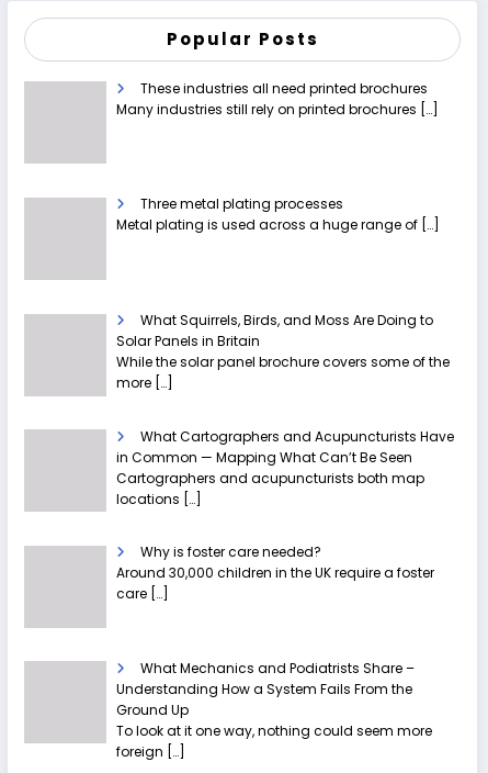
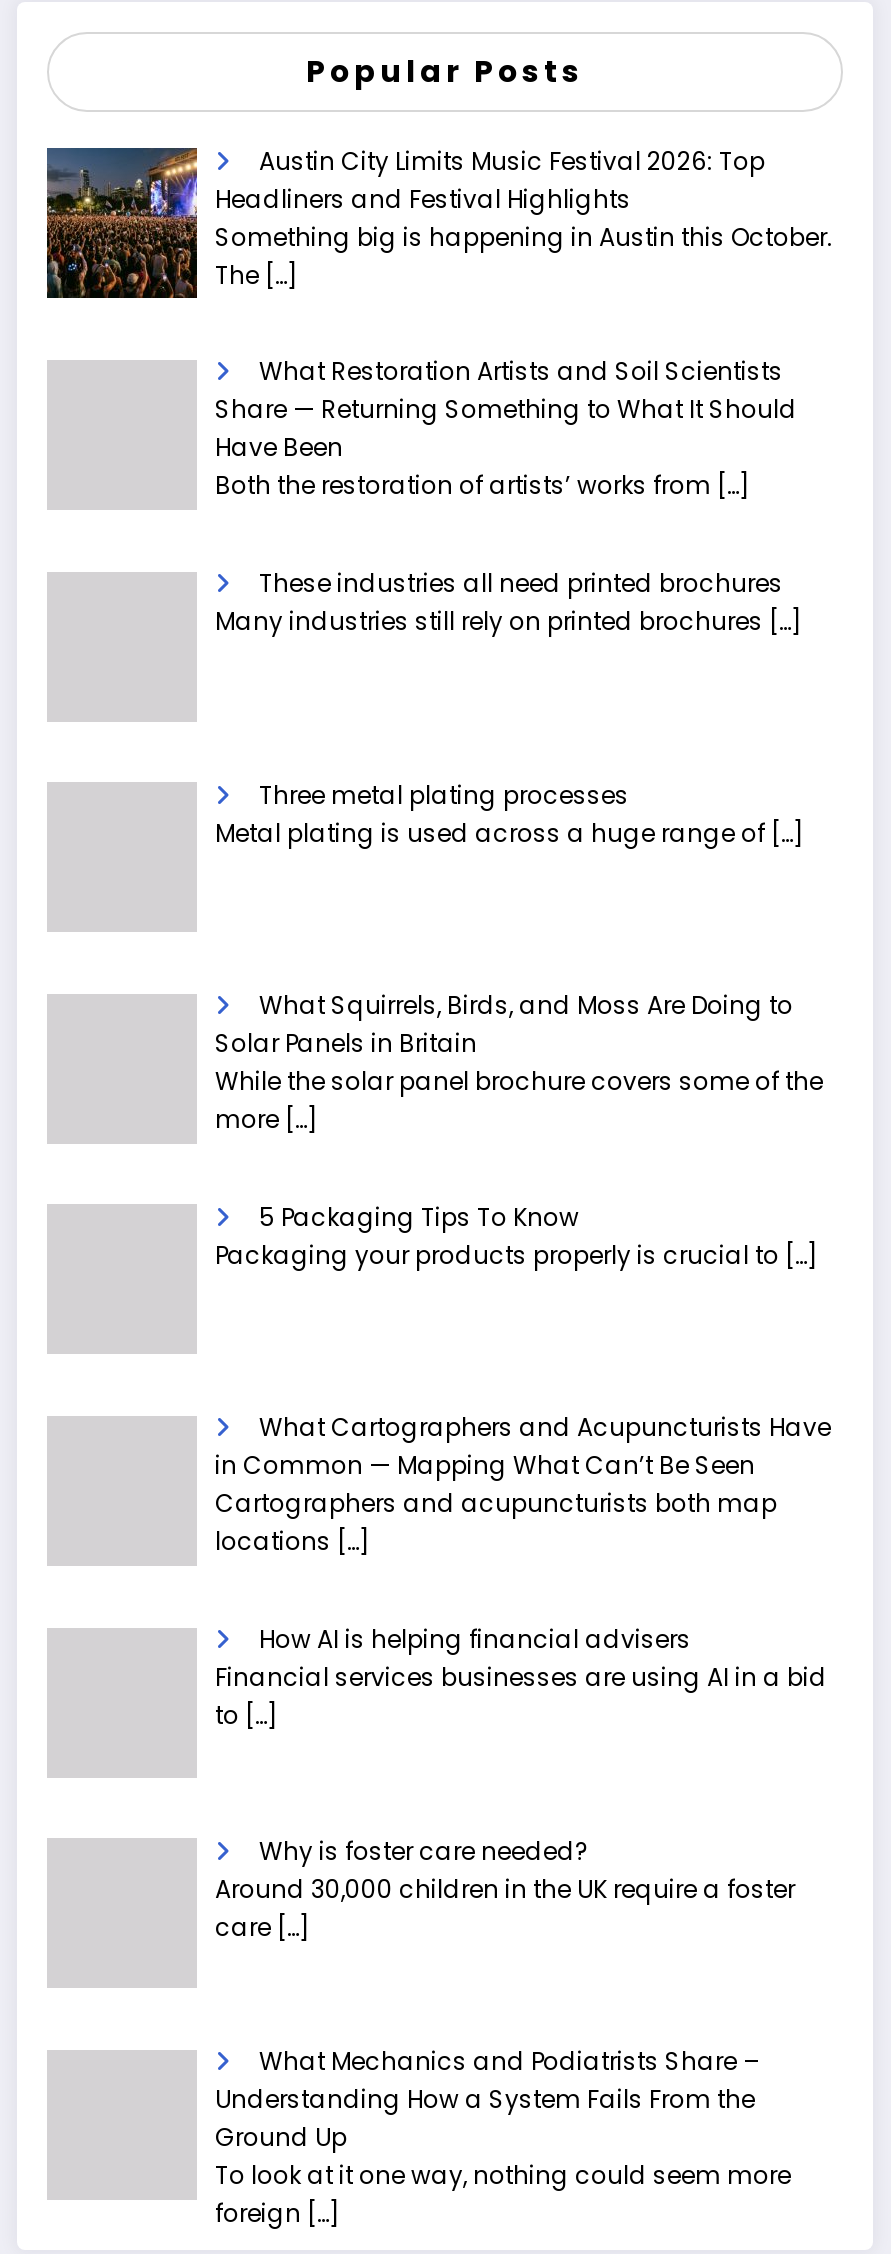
+ [image]
+ Austin City Limits Music Festival 2026: Top
+ Headliners and Festival Highlights
+ Something big is happening in Austin this October.
+ The […]
+ What Restoration Artists and Soil Scientists
+ Share — Returning Something to What It Should
+ Have Been
+ Both the restoration of artists’ works from […]

+ 5 Packaging Tips To Know
+ Packaging your products properly is crucial to […]

+ How AI is helping financial advisers
+ Financial services businesses are using AI in a bid
+ to […]
